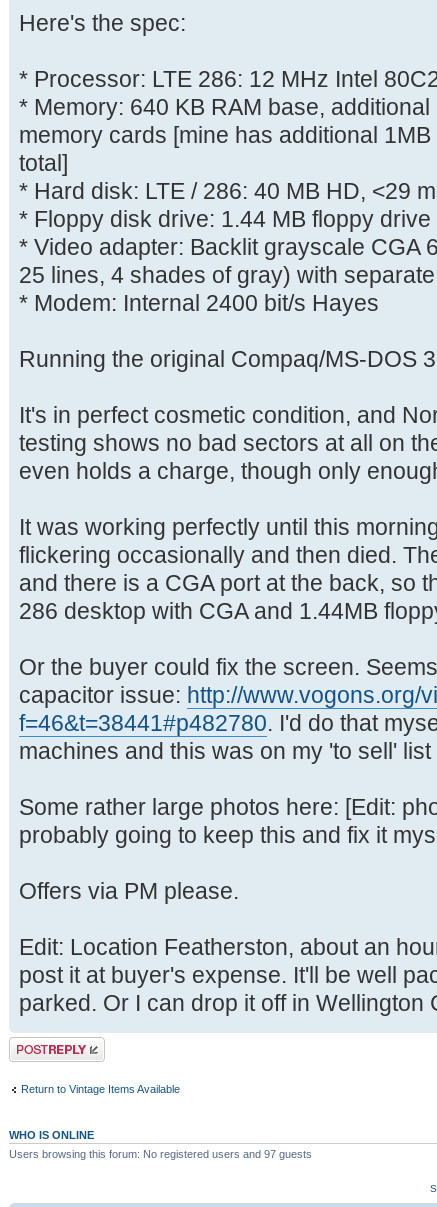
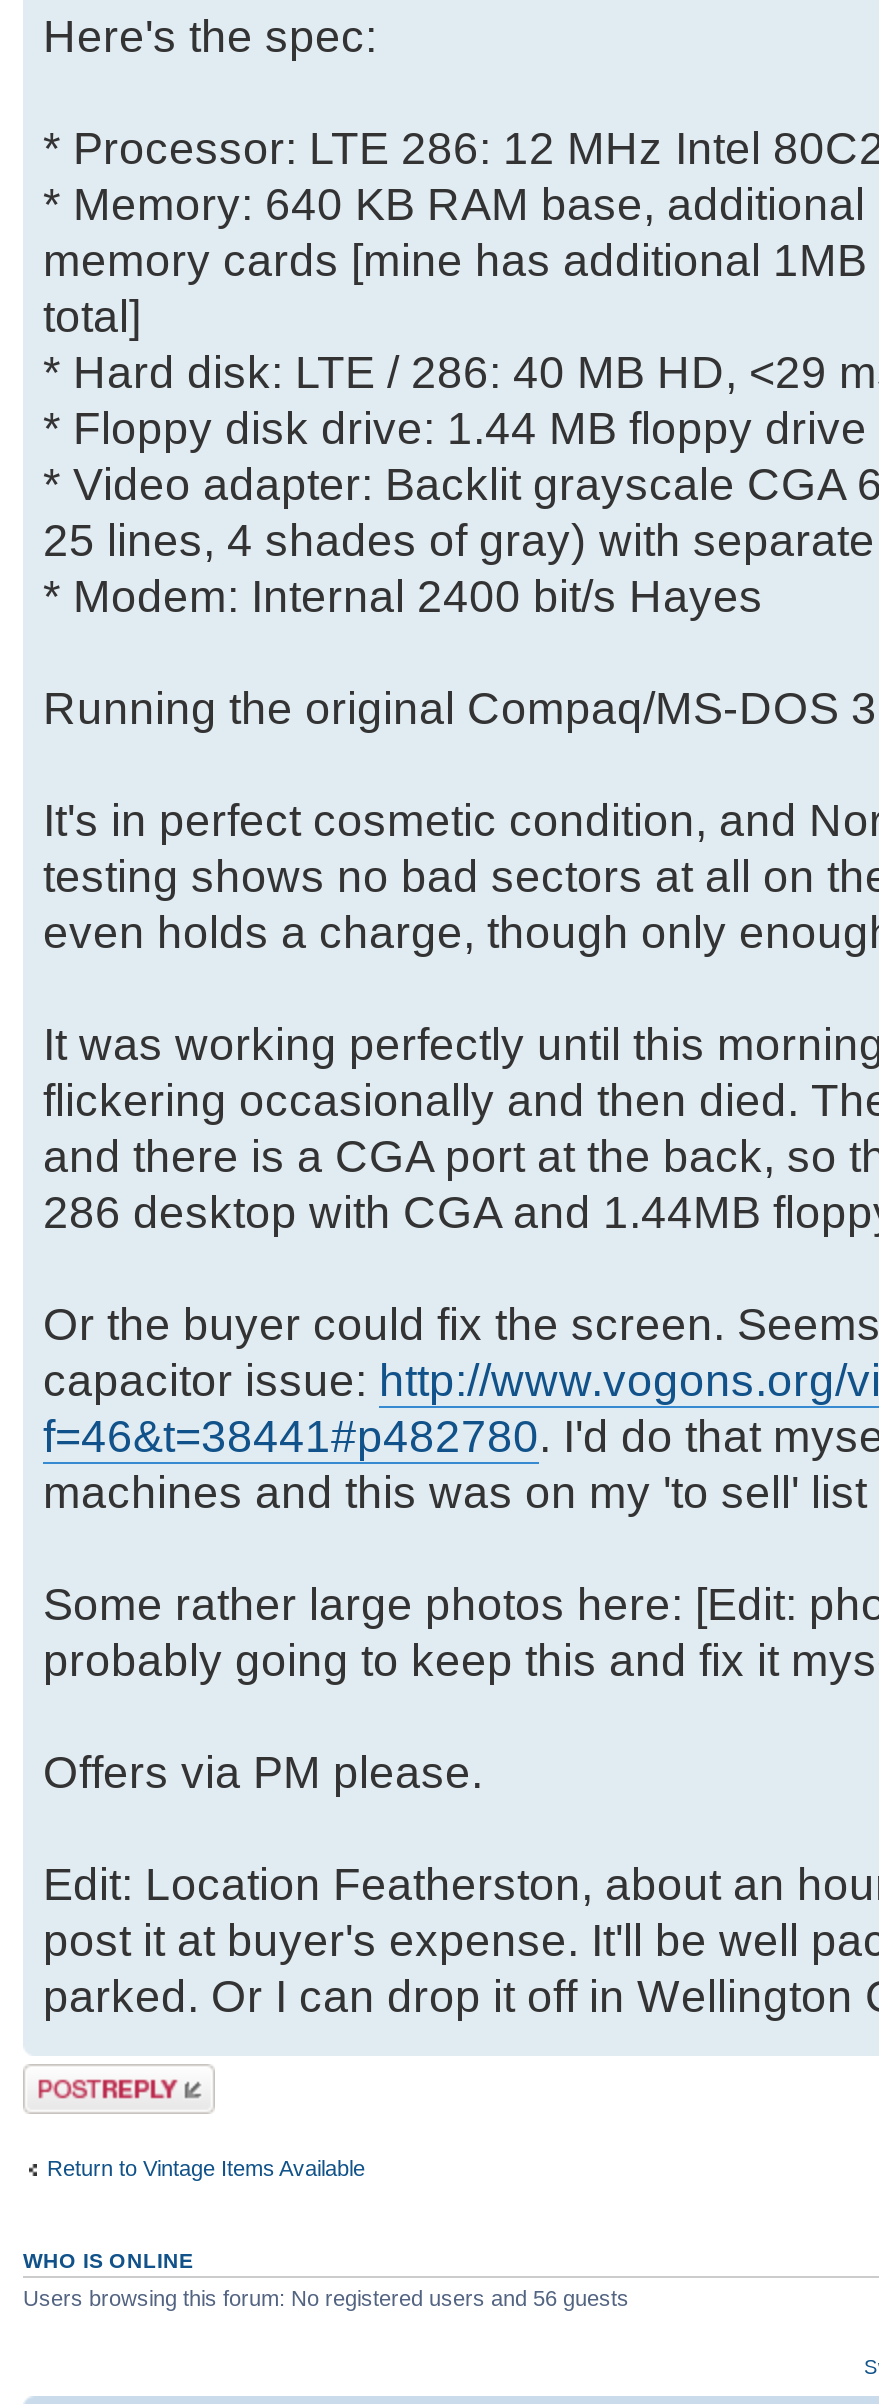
- Users browsing this forum: No registered users and 97 guests
+ Users browsing this forum: No registered users and 56 guests
